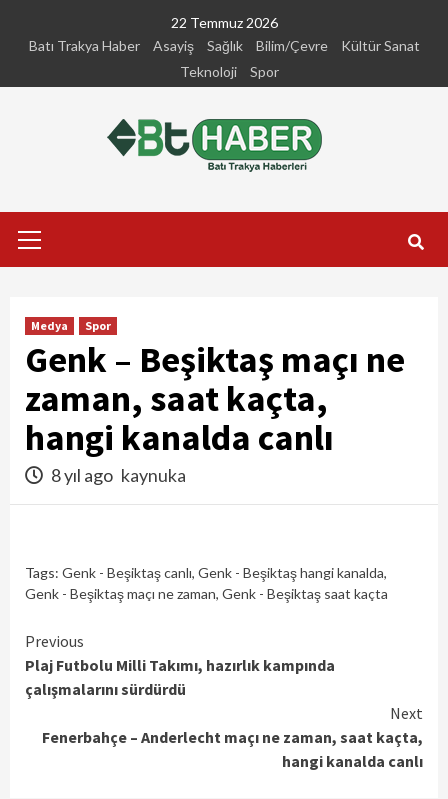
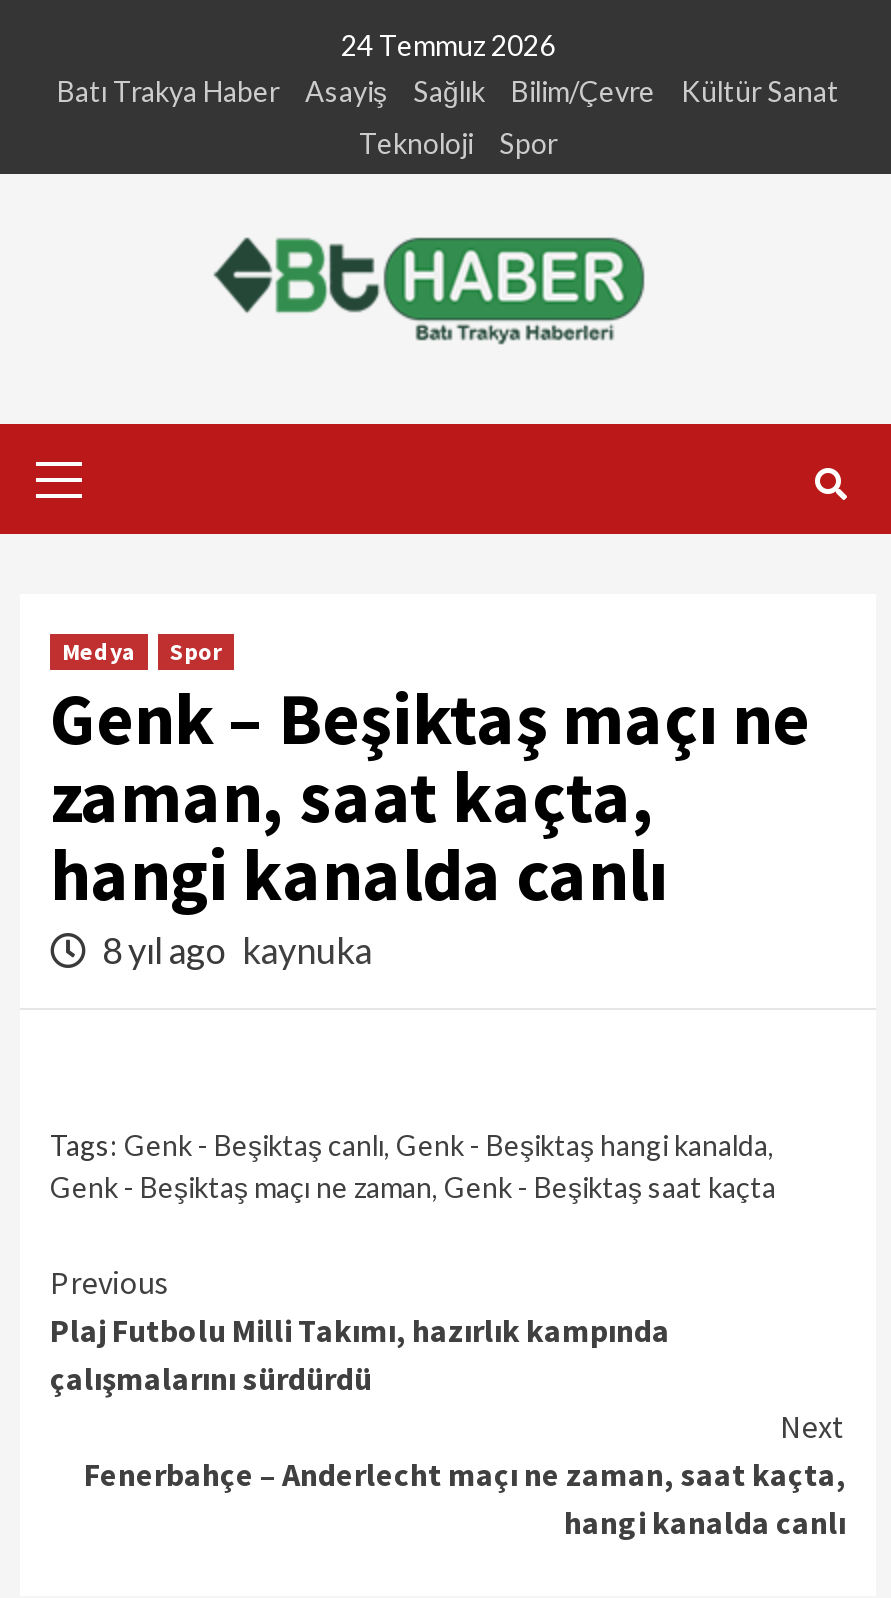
- 22 Temmuz 2026
+ 24 Temmuz 2026
